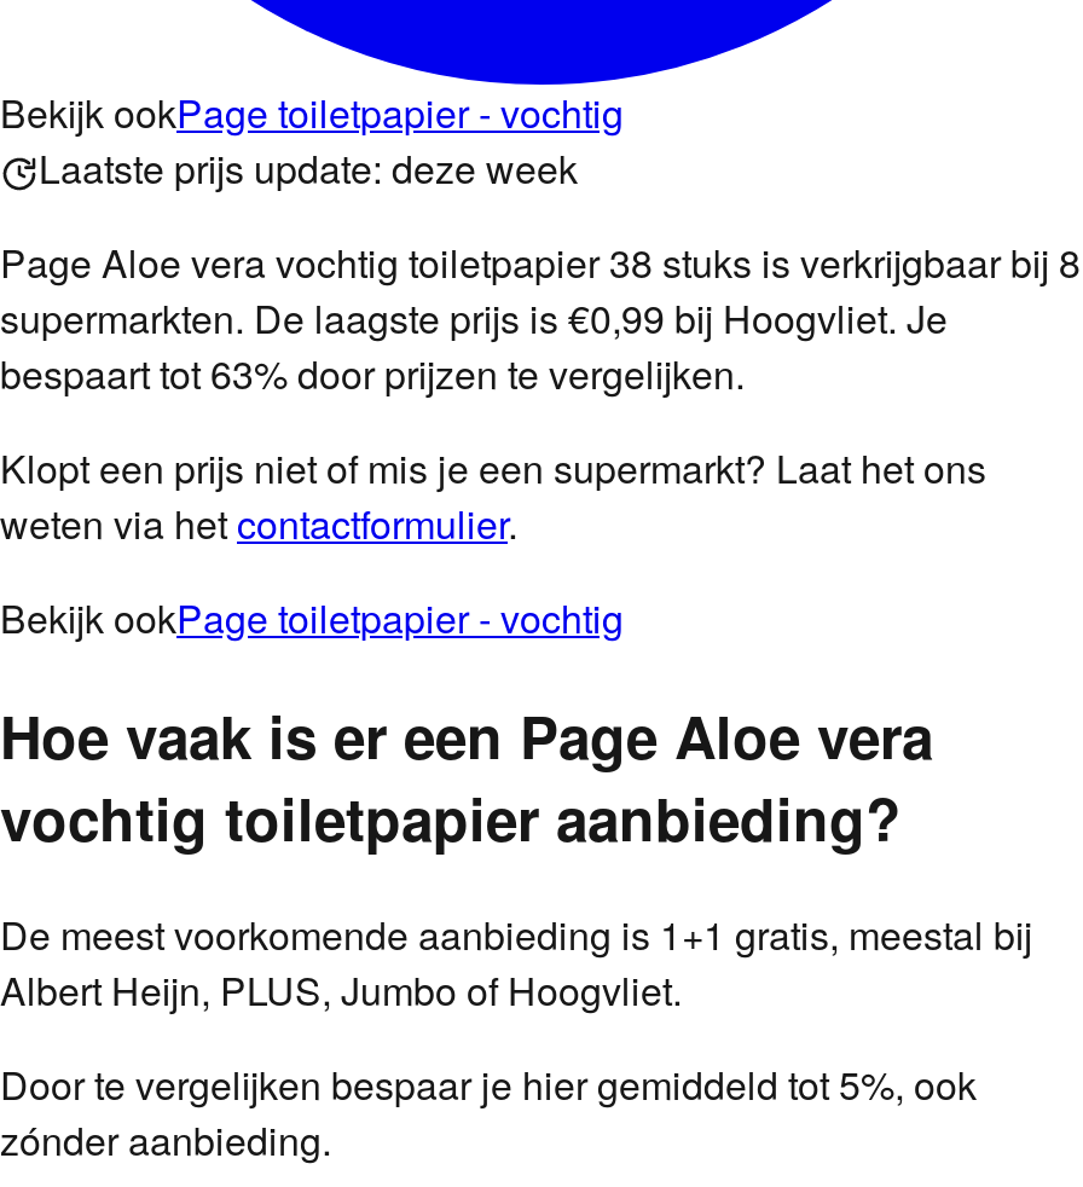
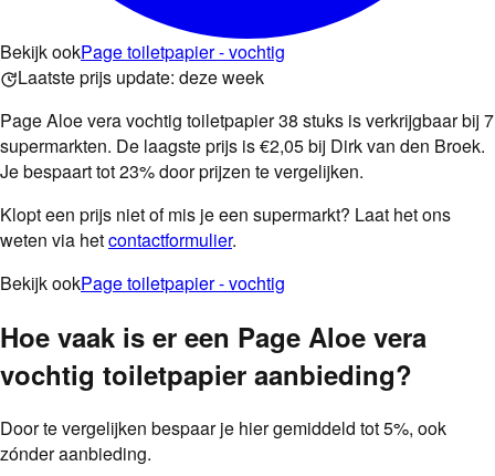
- Page Aloe vera vochtig toiletpapier 38 stuks is verkrijgbaar bij 8
- supermarkten. De laagste prijs is €0,99 bij Hoogvliet. Je
- bespaart tot 63% door prijzen te vergelijken.
+ Page Aloe vera vochtig toiletpapier 38 stuks is verkrijgbaar bij 7
+ supermarkten. De laagste prijs is €2,05 bij Dirk van den Broek.
+ Je bespaart tot 23% door prijzen te vergelijken.

- De meest voorkomende aanbieding is 1+1 gratis, meestal bij
- Albert Heijn, PLUS, Jumbo of Hoogvliet.
